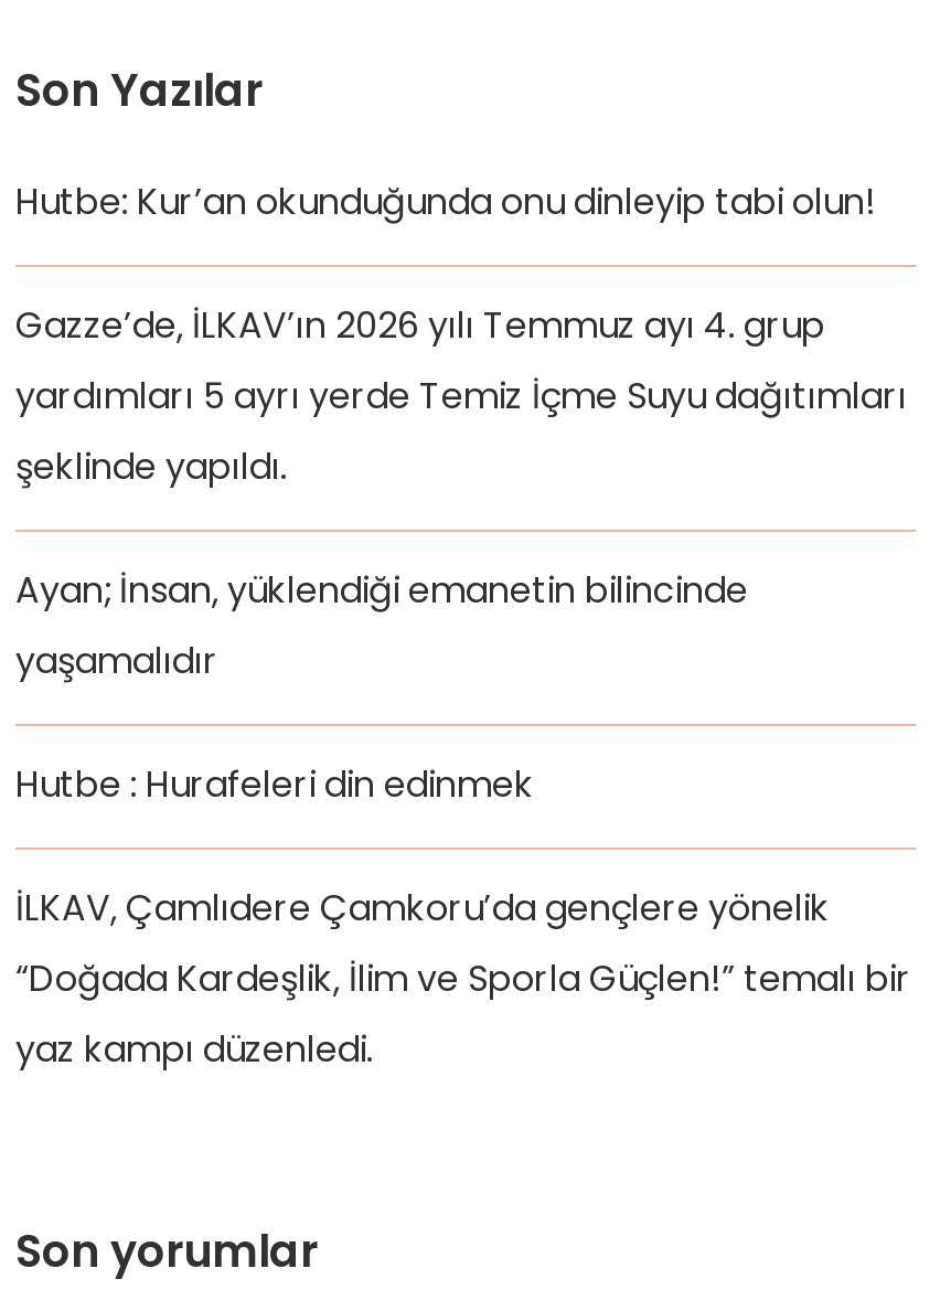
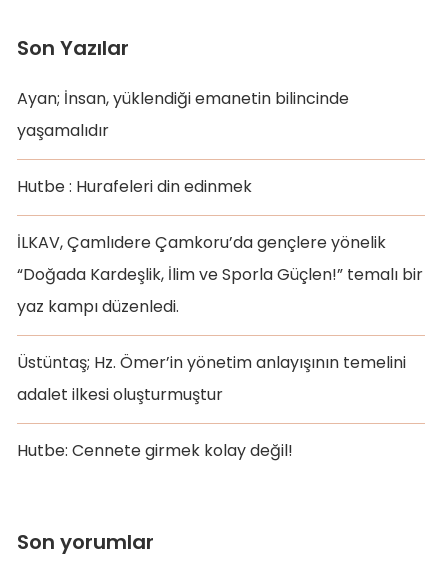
- Hutbe: Kur’an okunduğunda onu dinleyip tabi olun!
- Gazze’de, İLKAV’ın 2026 yılı Temmuz ayı 4. grup
- yardımları 5 ayrı yerde Temiz İçme Suyu dağıtımları
- şeklinde yapıldı.

moved up: Ayan; İnsan, yüklendiği emanetin bilincinde | yaşamalıdır | Hutbe : Hurafeleri din edinmek | İLKAV, Çamlıdere Çamkoru’da gençlere yönelik | “Doğada Kardeşlik, İlim ve Sporla Güçlen!” temalı bir | yaz kampı düzenledi.

+ Üstüntaş; Hz. Ömer’in yönetim anlayışının temelini
+ adalet ilkesi oluşturmuştur
+ Hutbe: Cennete girmek kolay değil!
